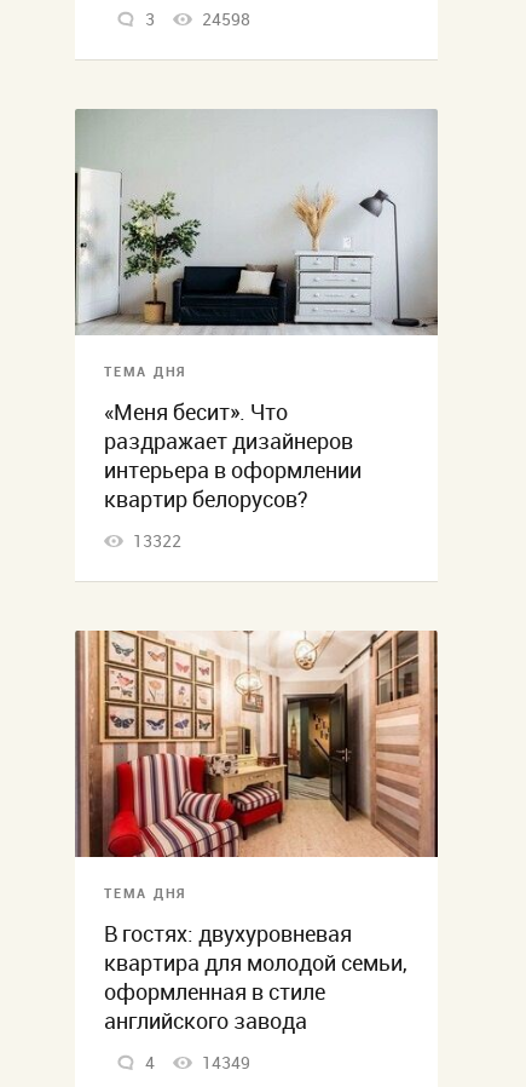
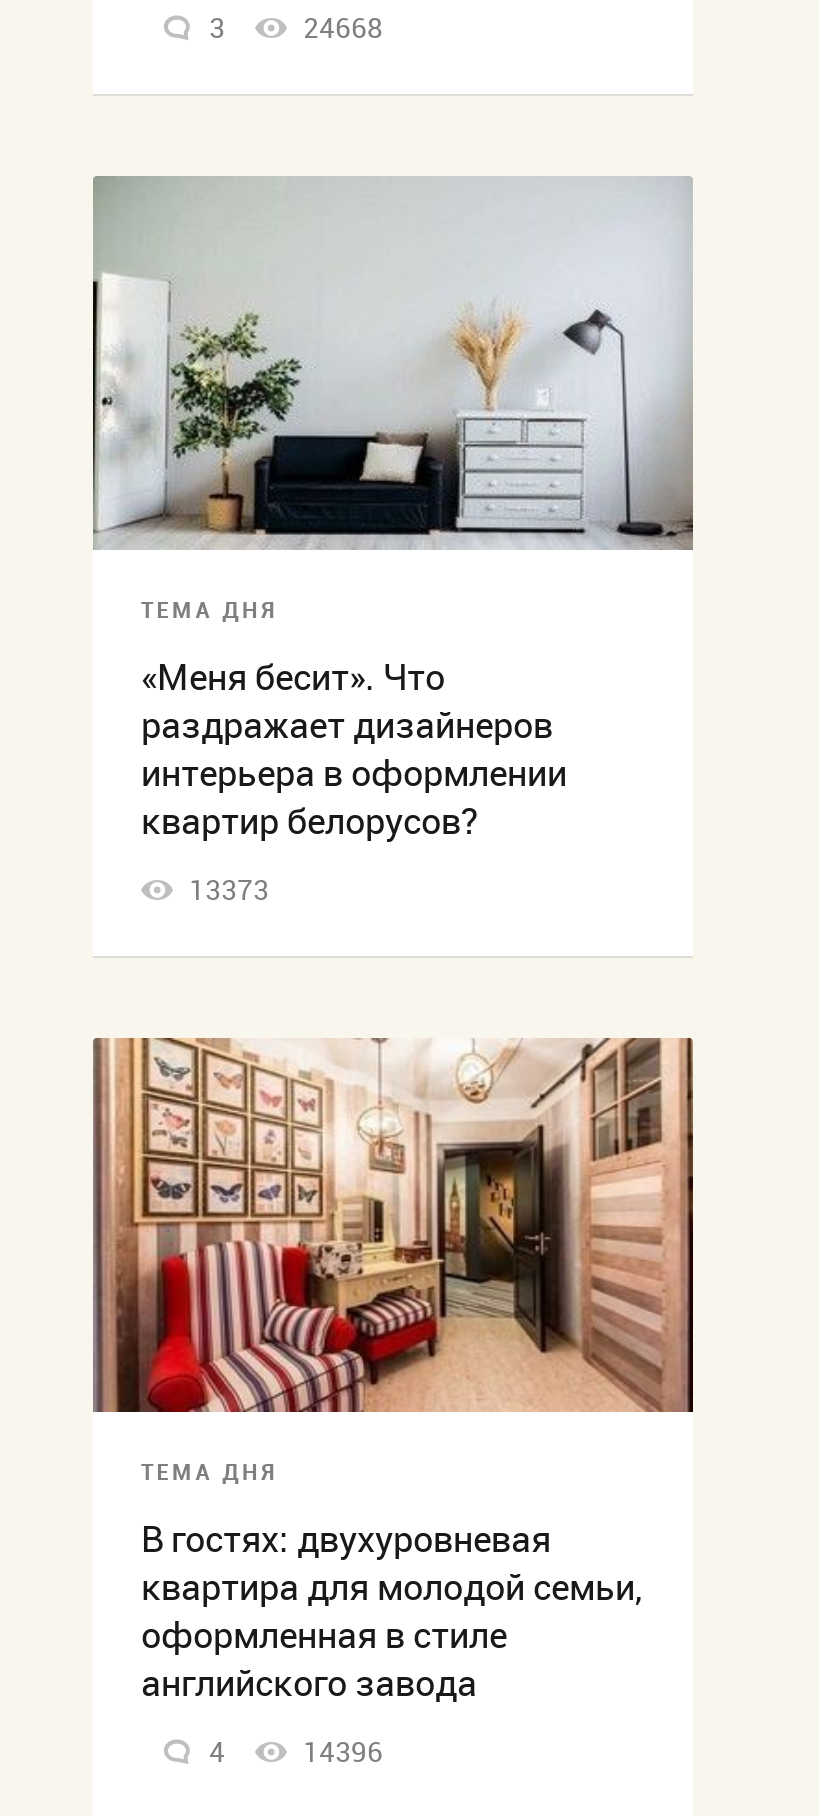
- 24598
+ 24668

- 13322
+ 13373

- 14349
+ 14396
